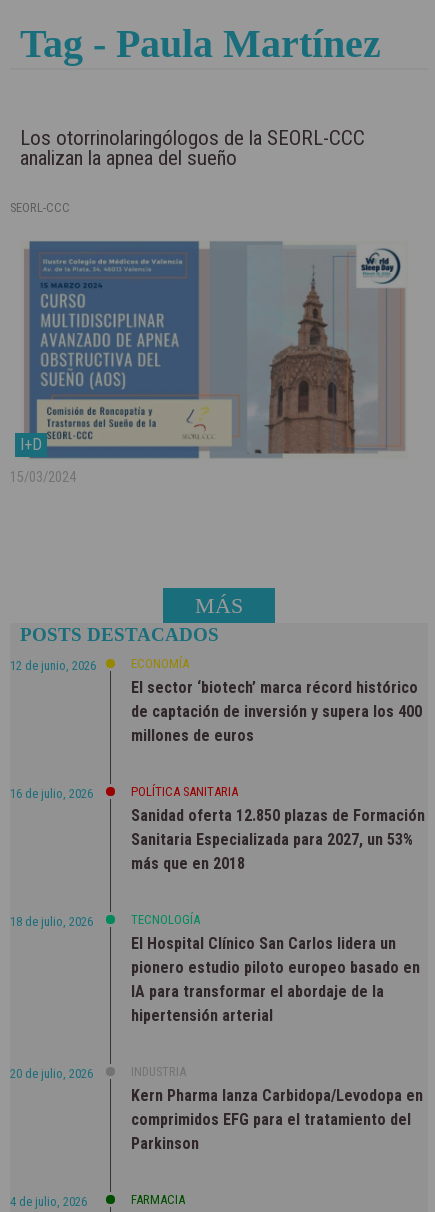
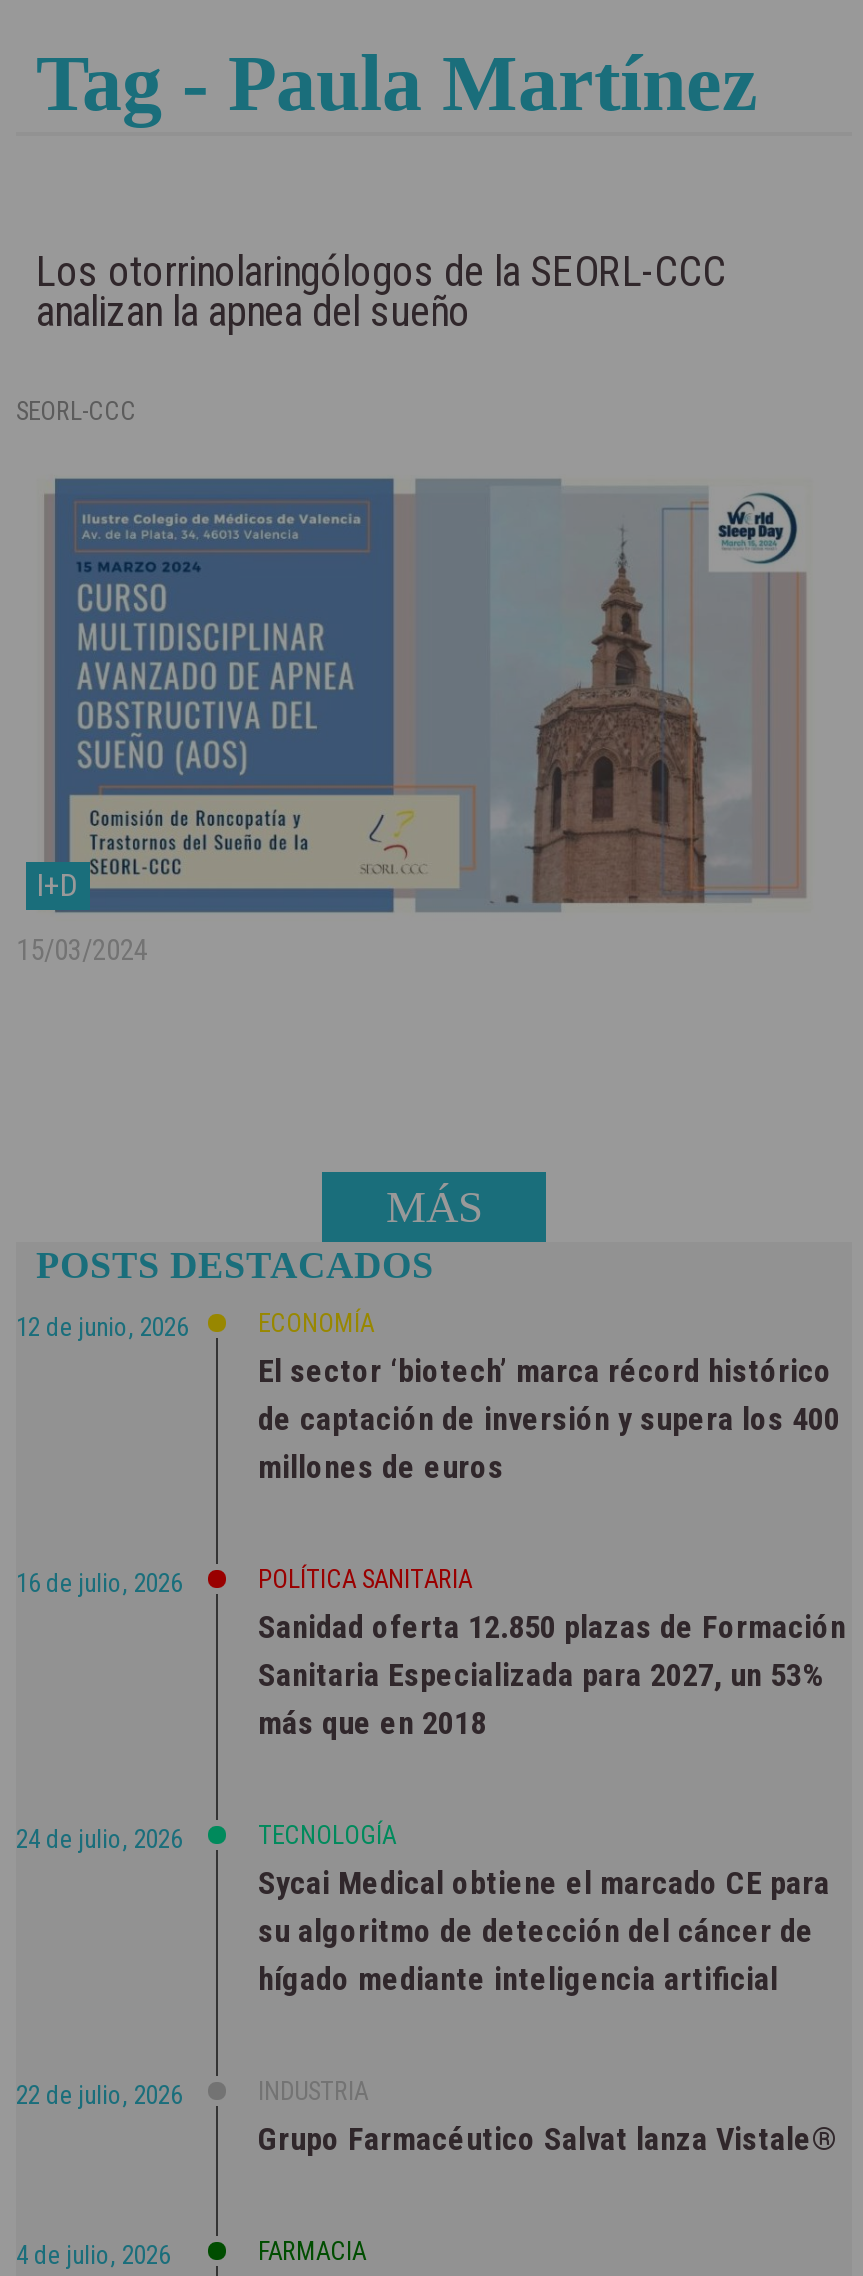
- 18 de julio, 2026
+ 24 de julio, 2026

- El Hospital Clínico San Carlos lidera un
- pionero estudio piloto europeo basado en
- IA para transformar el abordaje de la
- hipertensión arterial
+ Sycai Medical obtiene el marcado CE para
+ su algoritmo de detección del cáncer de
+ hígado mediante inteligencia artificial

- 20 de julio, 2026
+ 22 de julio, 2026

- Kern Pharma lanza Carbidopa/Levodopa en
- comprimidos EFG para el tratamiento del
- Parkinson
+ Grupo Farmacéutico Salvat lanza Vistale®
